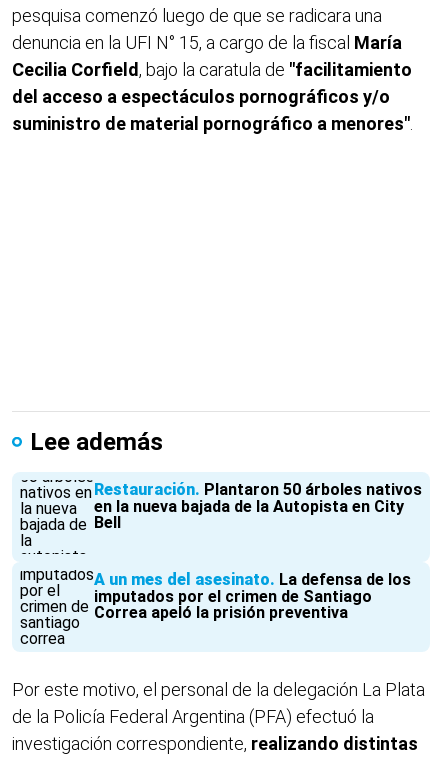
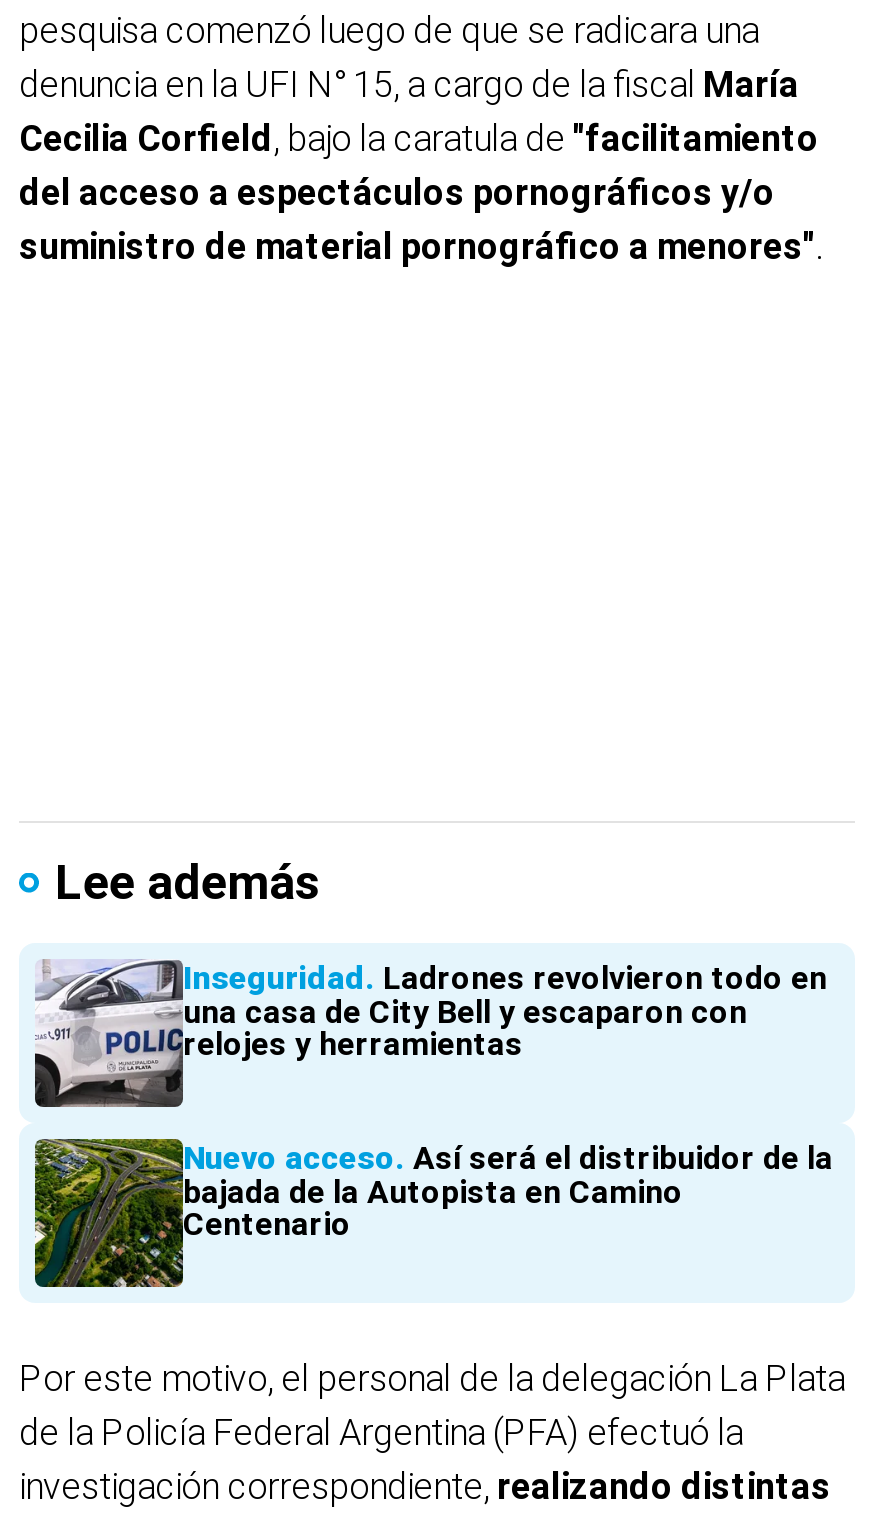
- [image]
- Restauración Plantaron 50 árboles nativos
- en la nueva bajada de la Autopista en City
- Bell
+ [image]
+ Inseguridad Ladrones revolvieron todo en
+ una casa de City Bell y escaparon con
+ relojes y herramientas

- [image]
- A un mes del asesinato La defensa de los
- imputados por el crimen de Santiago
- Correa apeló la prisión preventiva
+ [image]
+ Nuevo acceso Así será el distribuidor de la
+ bajada de la Autopista en Camino
+ Centenario
